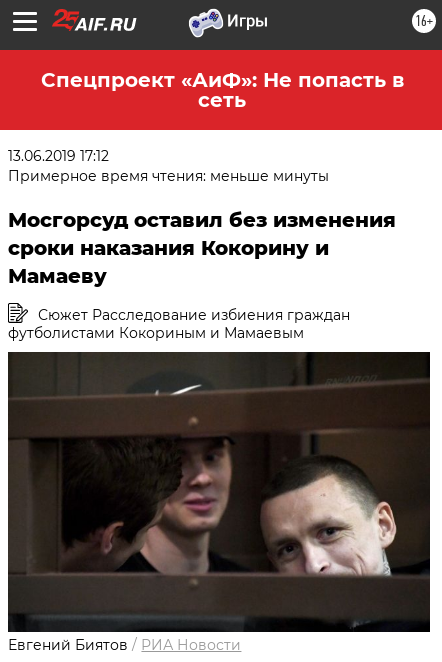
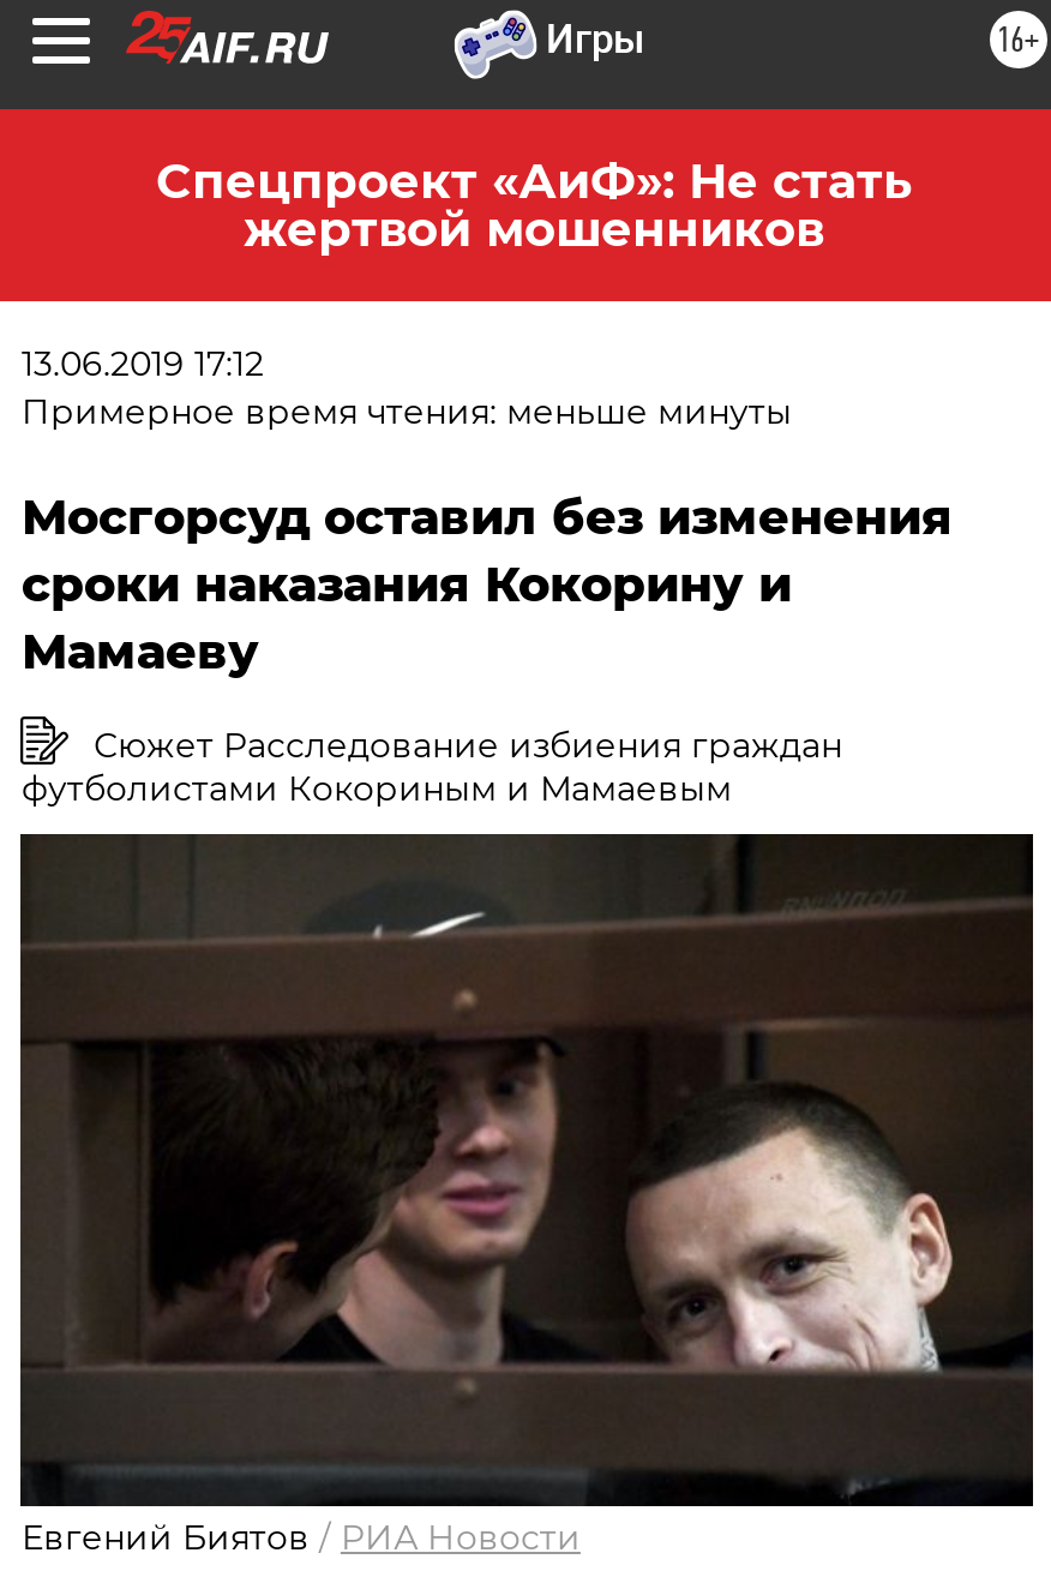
- Спецпроект «АиФ»: Не попасть в
- сеть
+ Спецпроект «АиФ»: Не стать
+ жертвой мошенников
